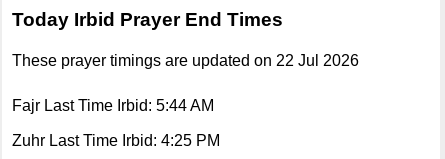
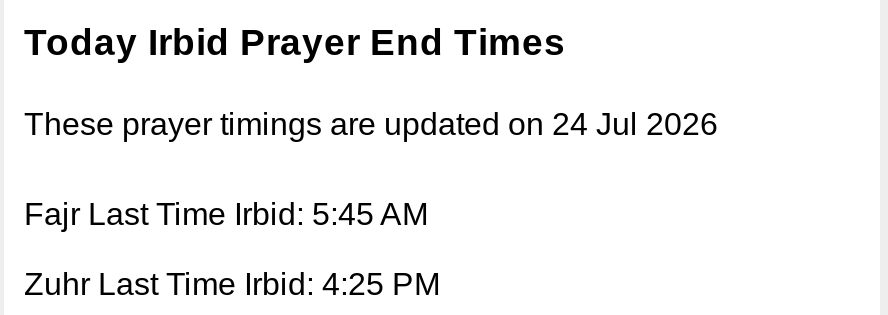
- These prayer timings are updated on 22 Jul 2026
+ These prayer timings are updated on 24 Jul 2026

- Fajr Last Time Irbid: 5:44 AM
+ Fajr Last Time Irbid: 5:45 AM
